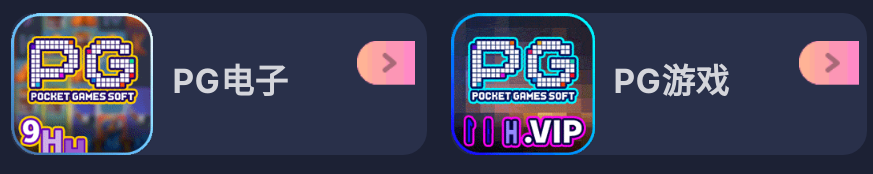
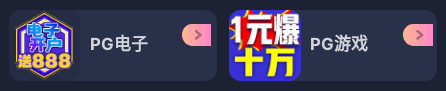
- [image]
+ [image]

- [image]
+ [image]
